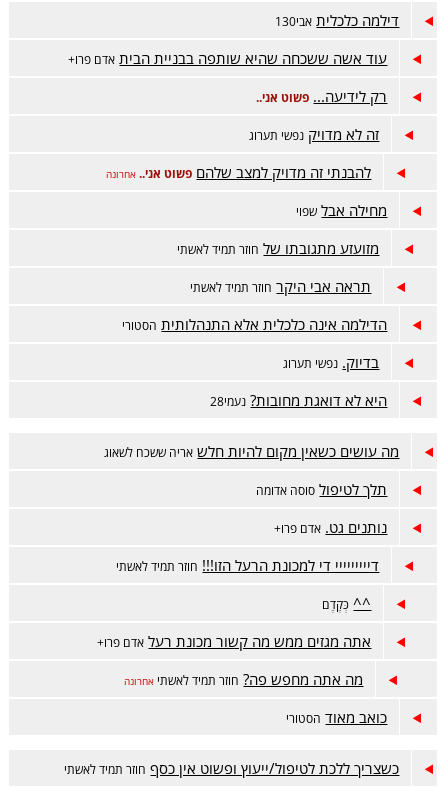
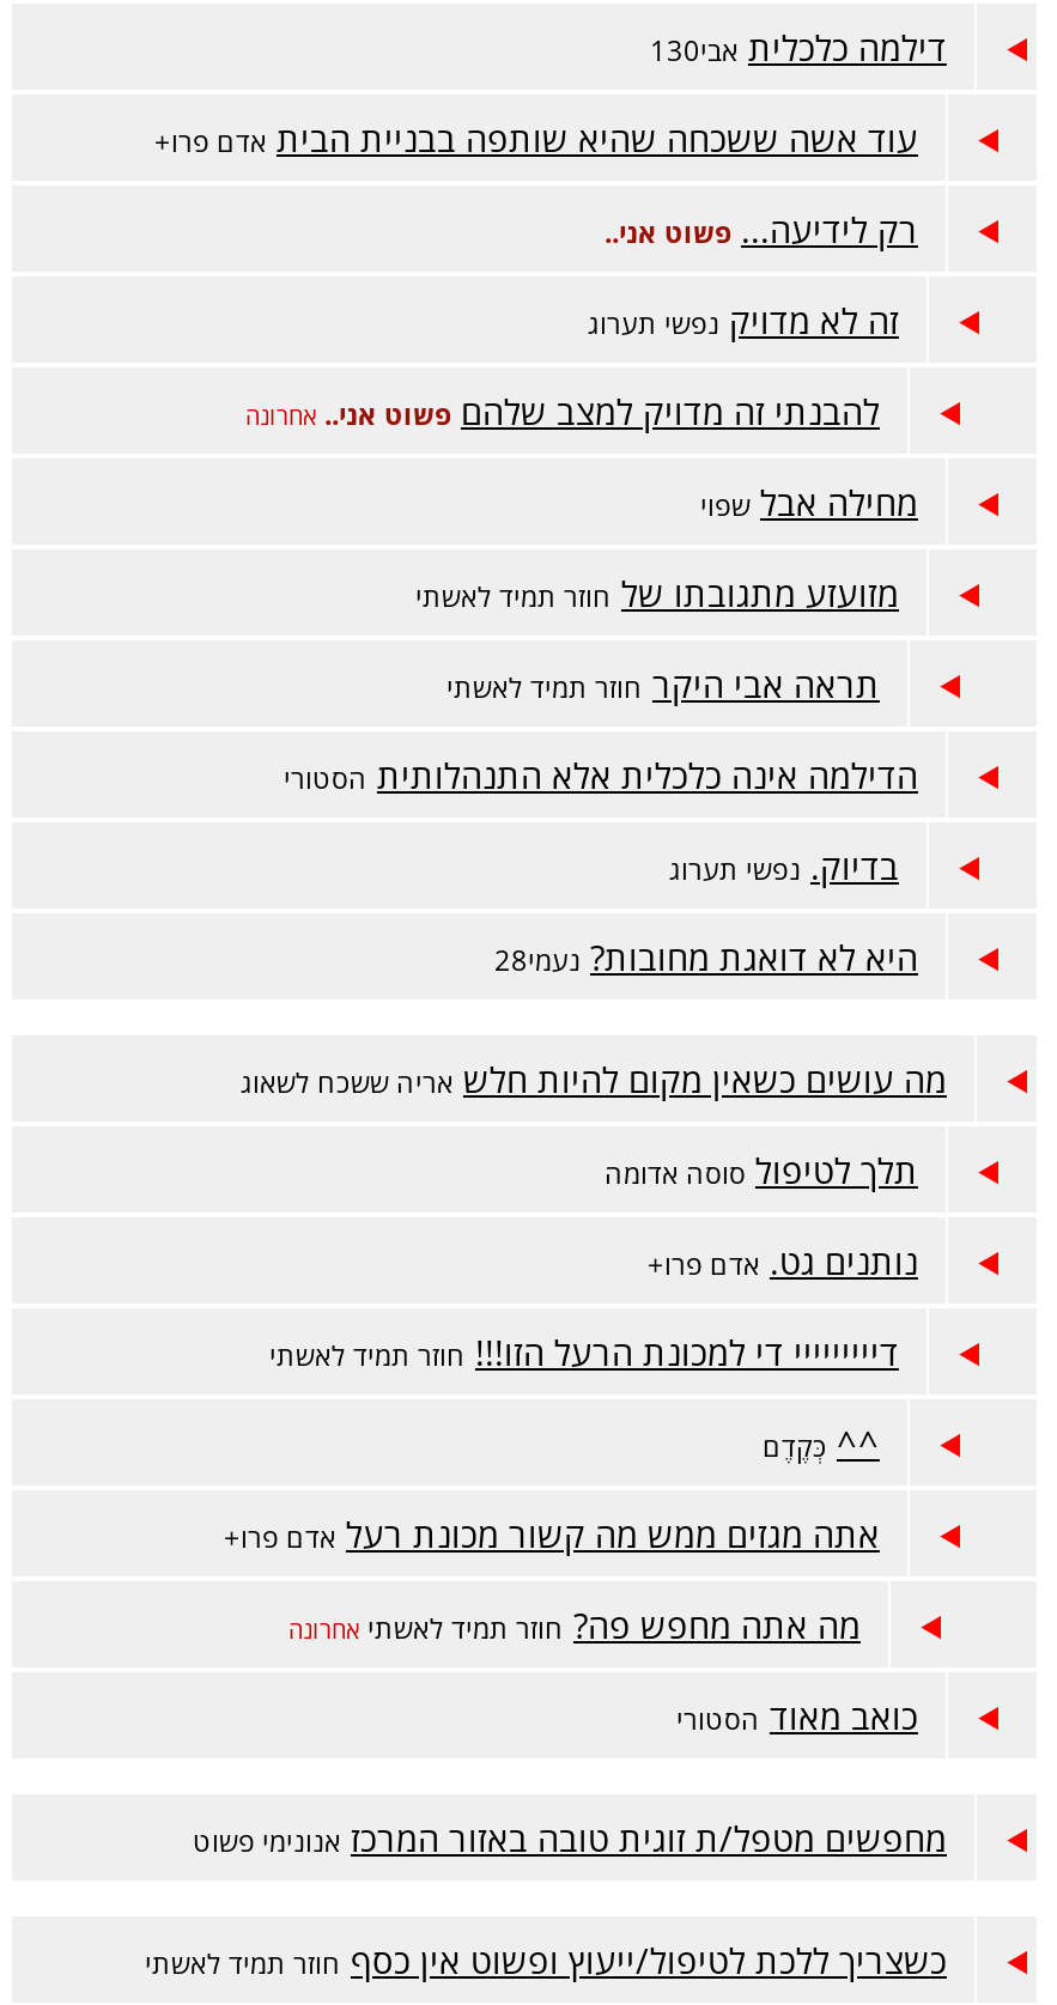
+ מחפשים מטפל/ת זוגית טובה באזור המרכז אנונימי פשוט
